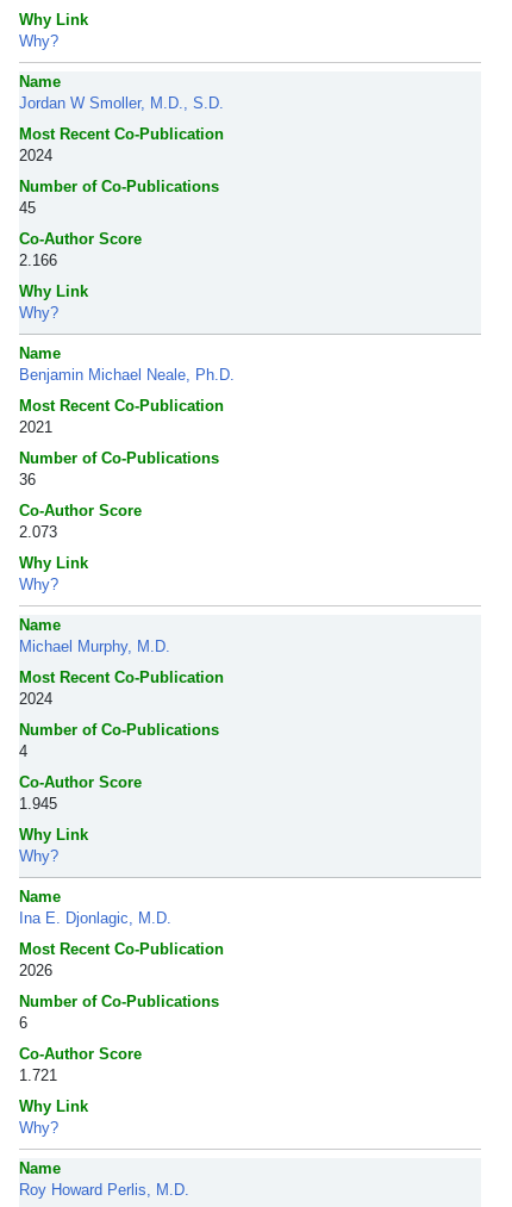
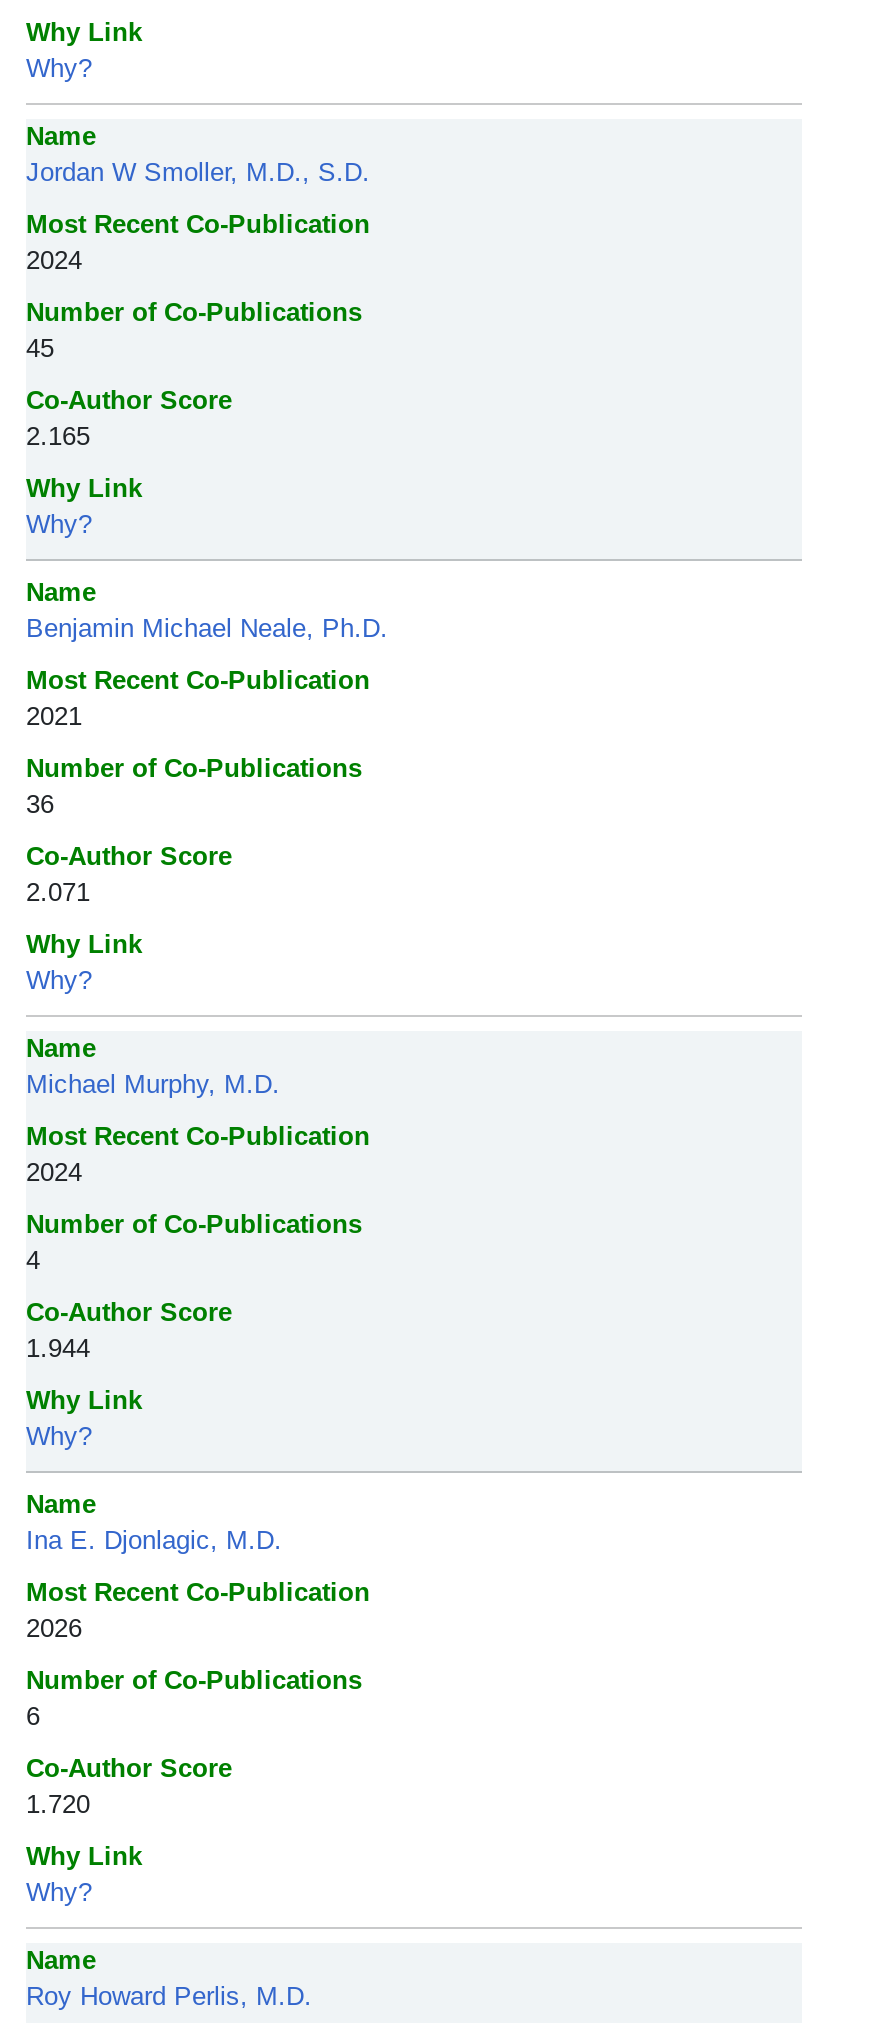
- 2.166
+ 2.165

- 2.073
+ 2.071

- 1.945
+ 1.944

- 1.721
+ 1.720
